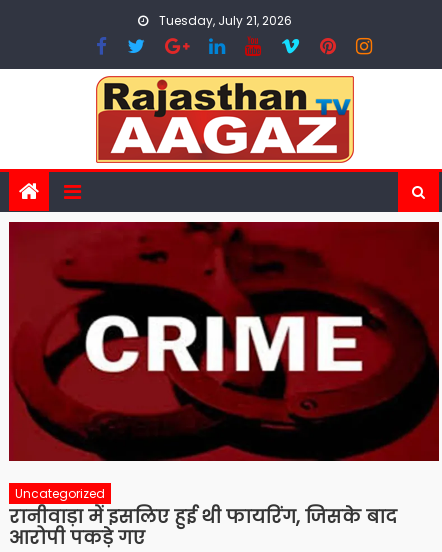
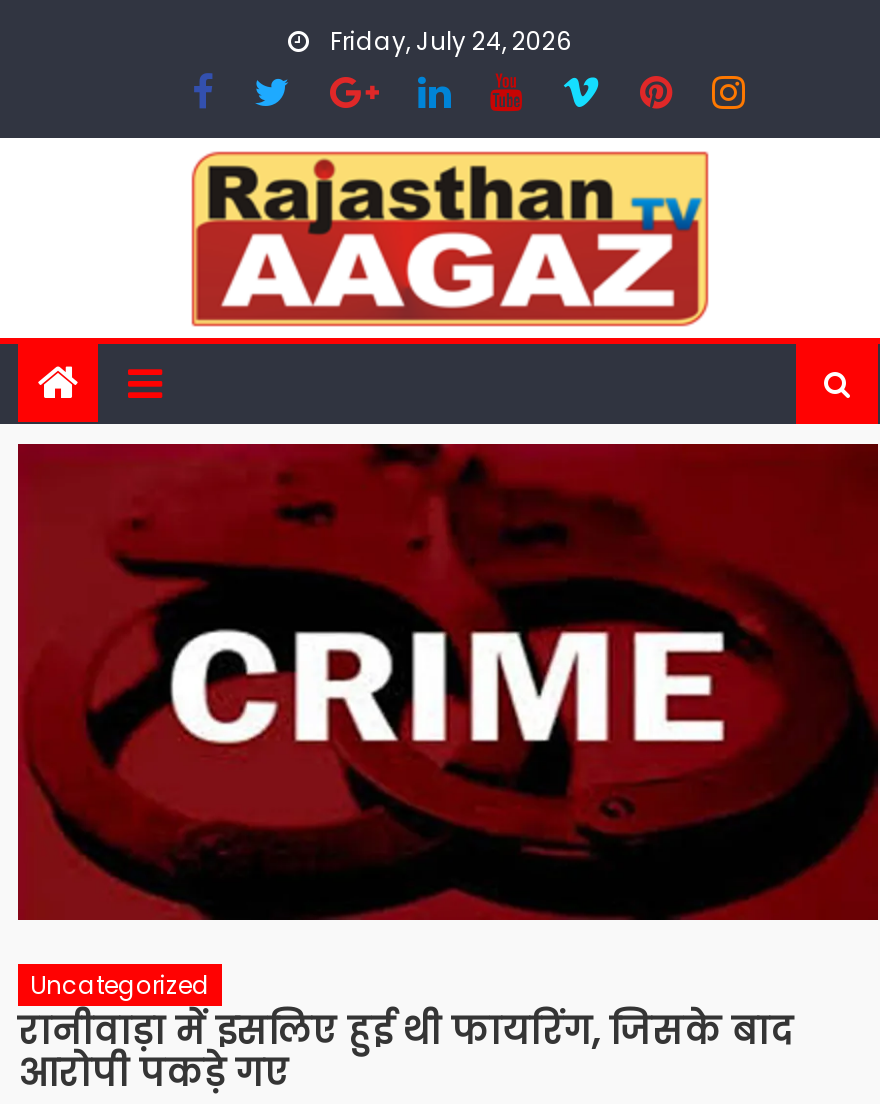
- Tuesday, July 21, 2026
+ Friday, July 24, 2026
